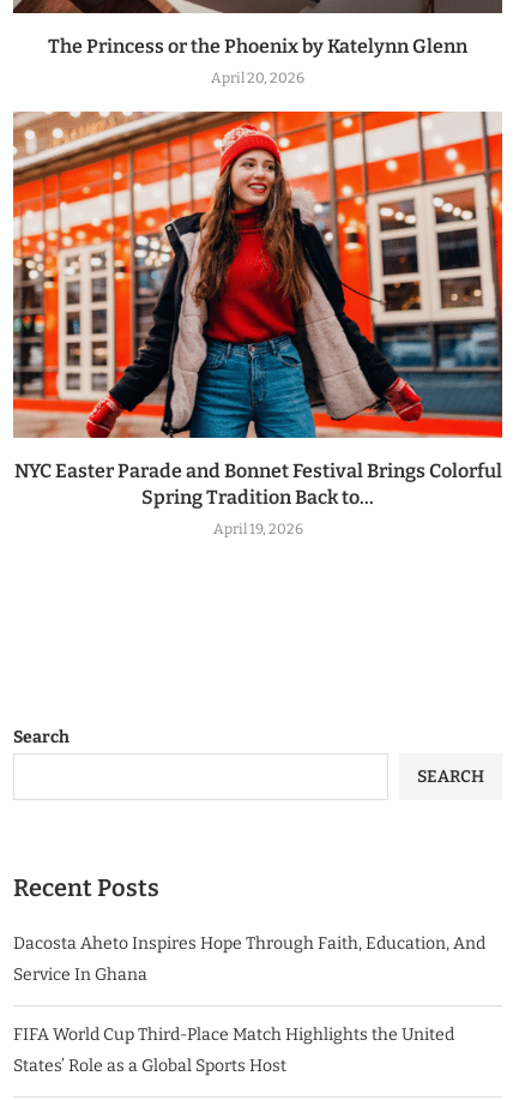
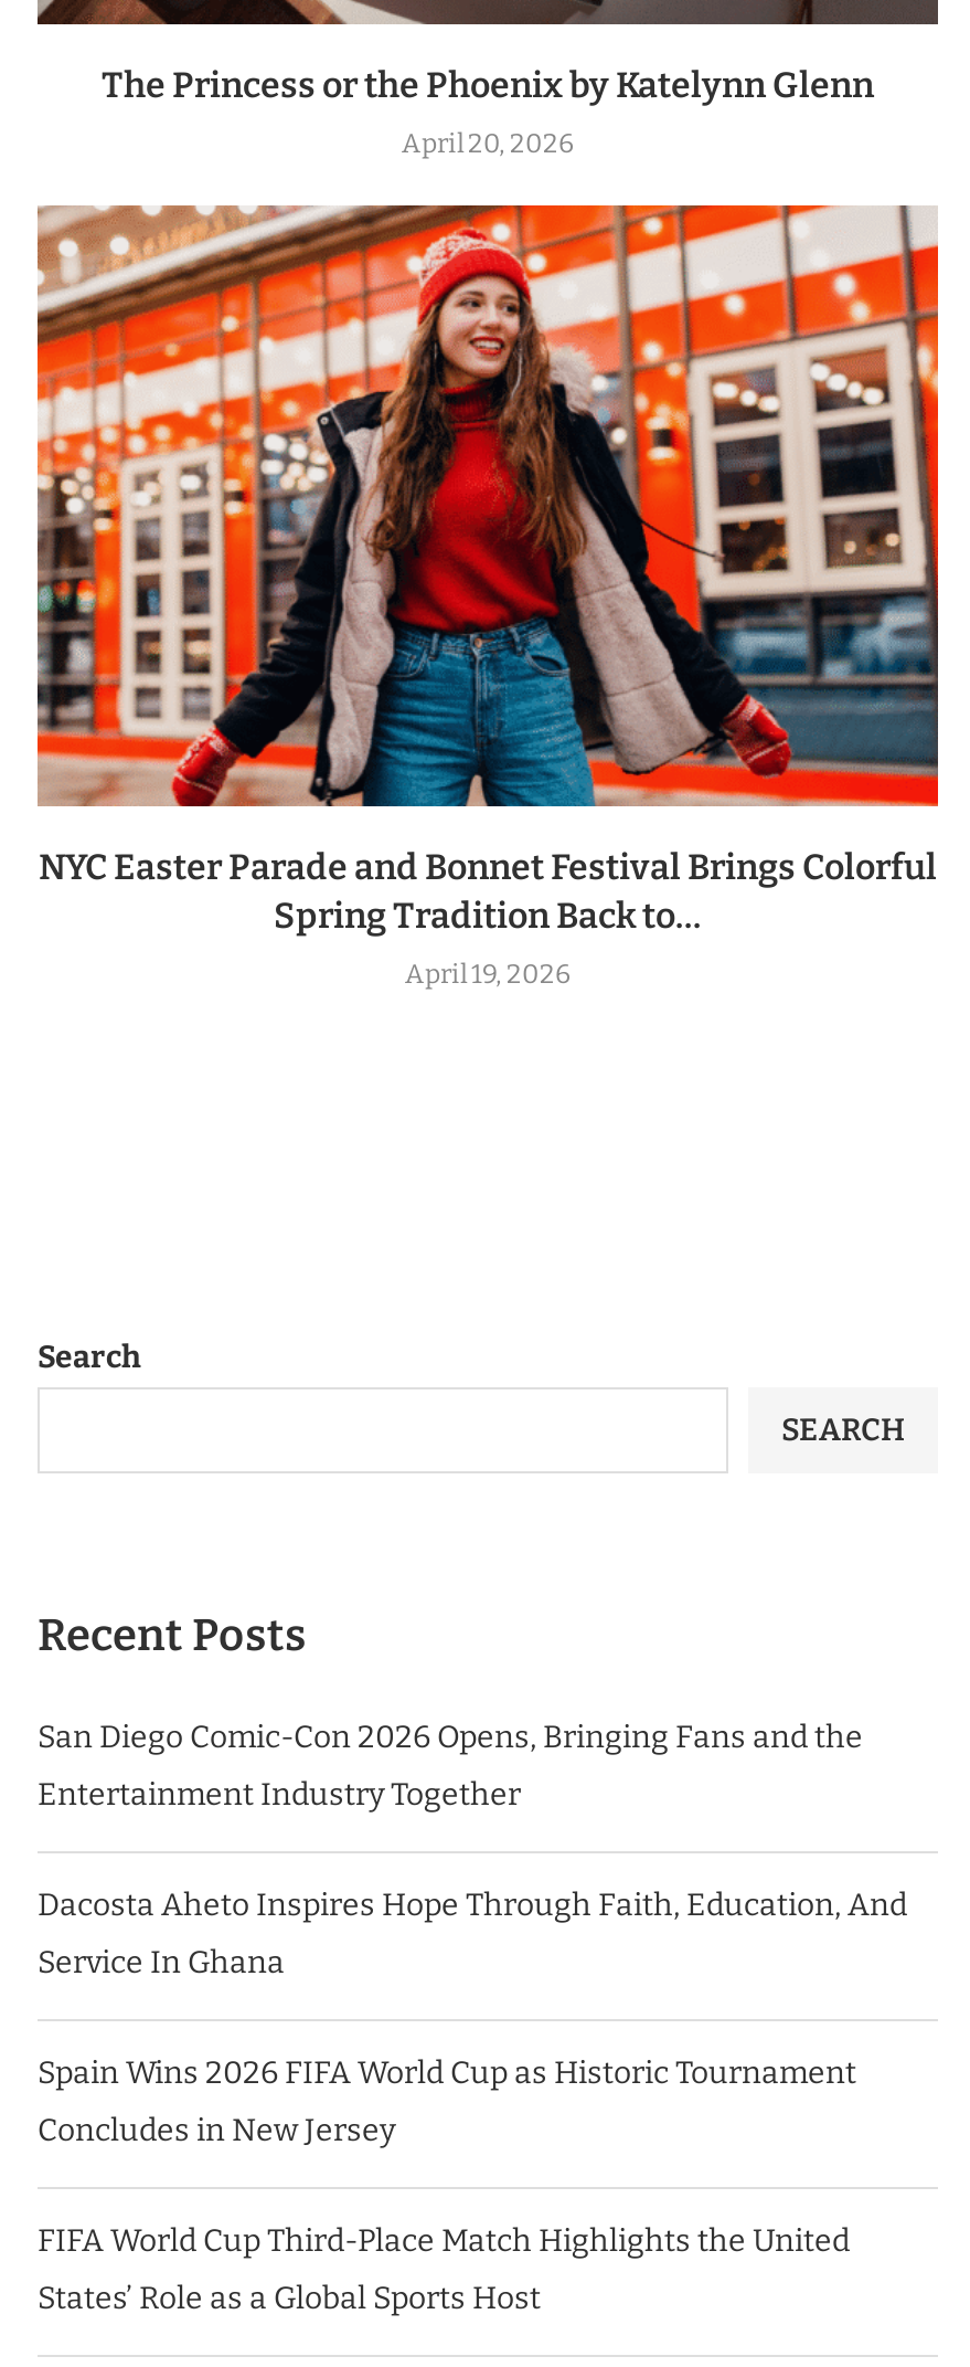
+ San Diego Comic-Con 2026 Opens, Bringing Fans and the
+ Entertainment Industry Together

+ Spain Wins 2026 FIFA World Cup as Historic Tournament
+ Concludes in New Jersey
